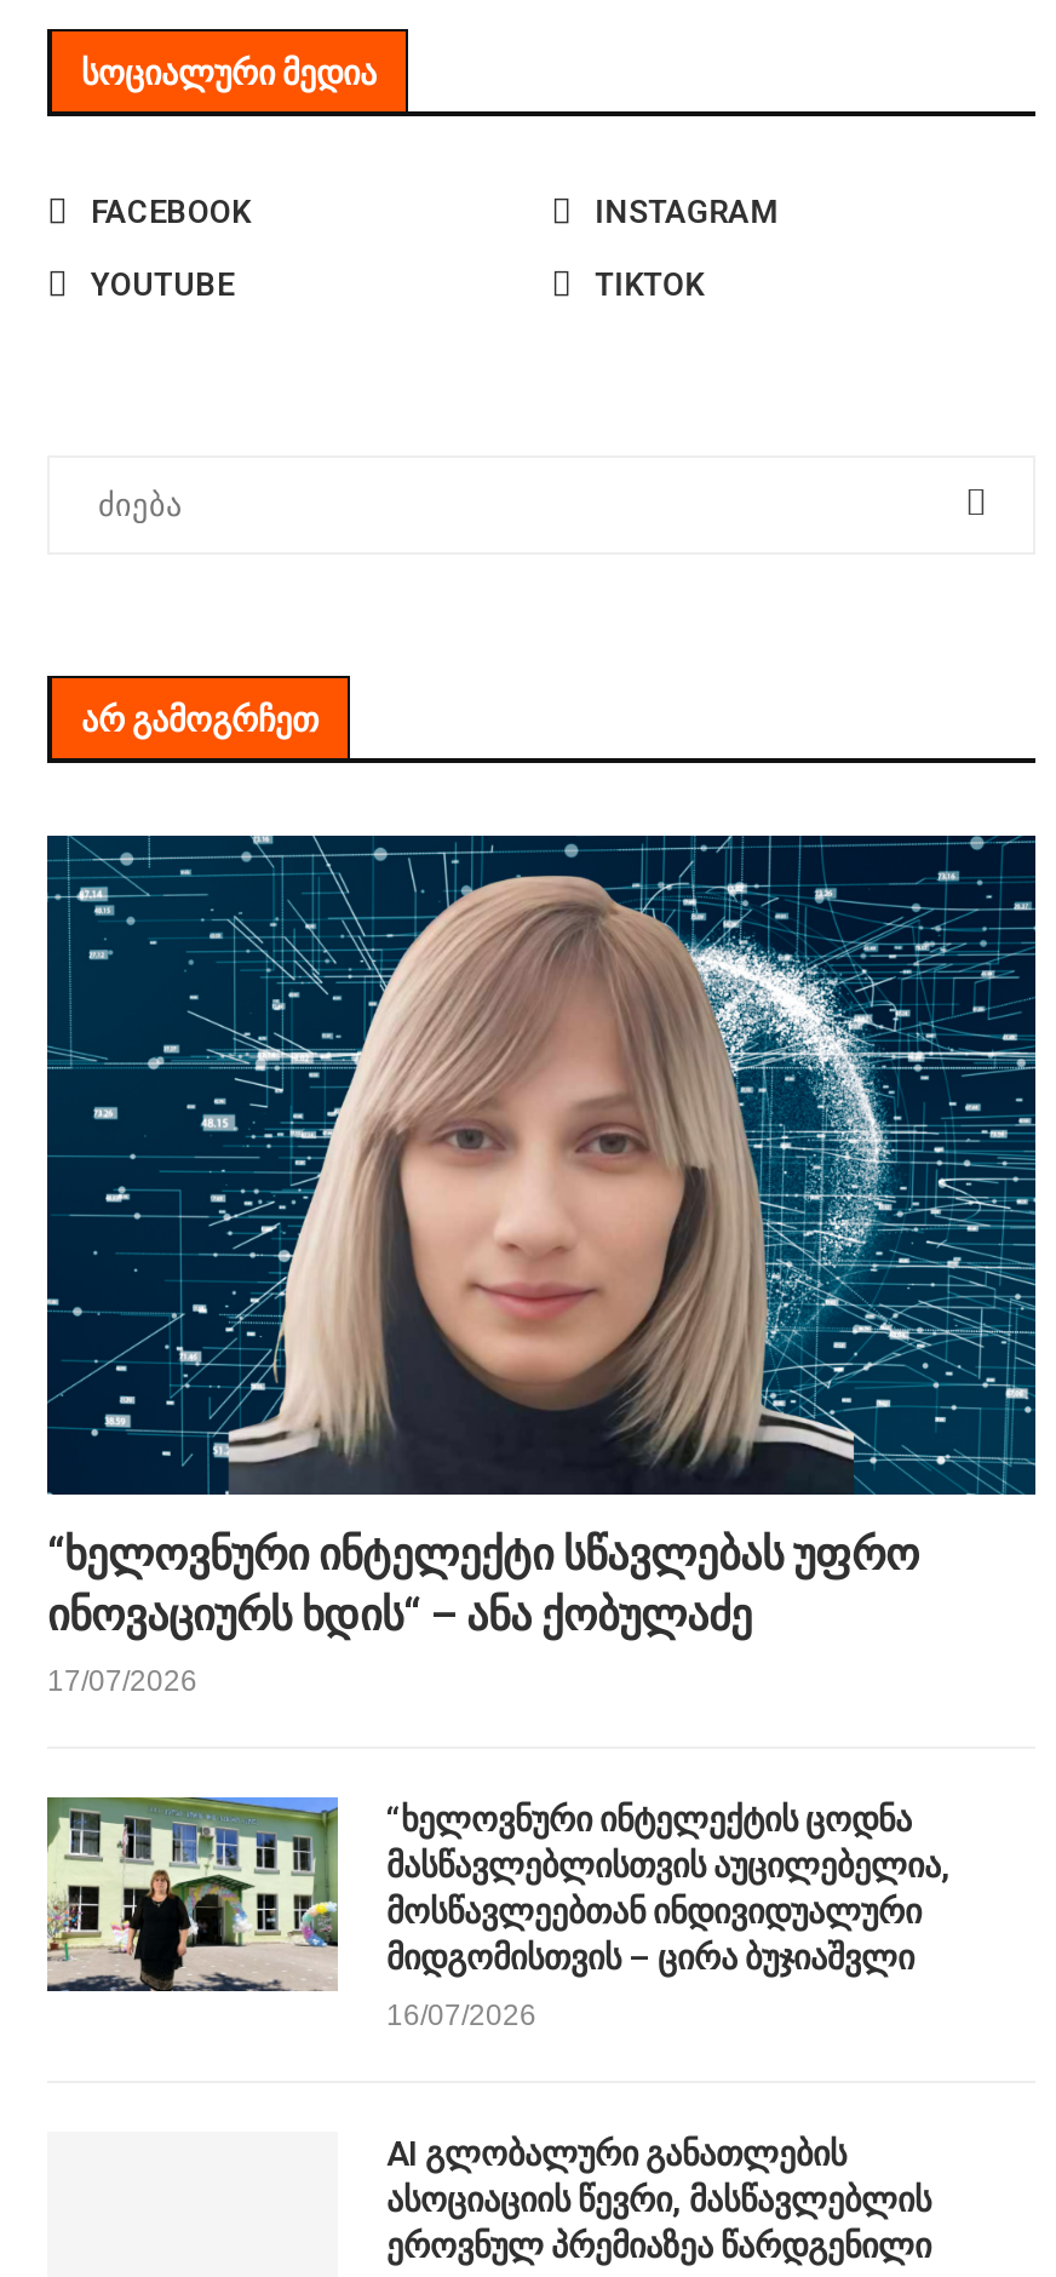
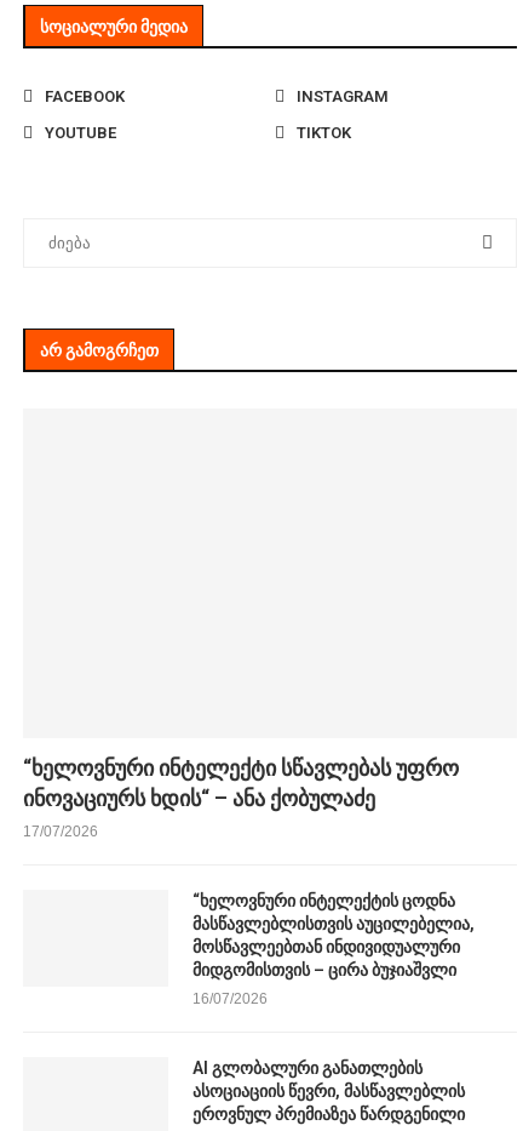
- [image]

- [image]
